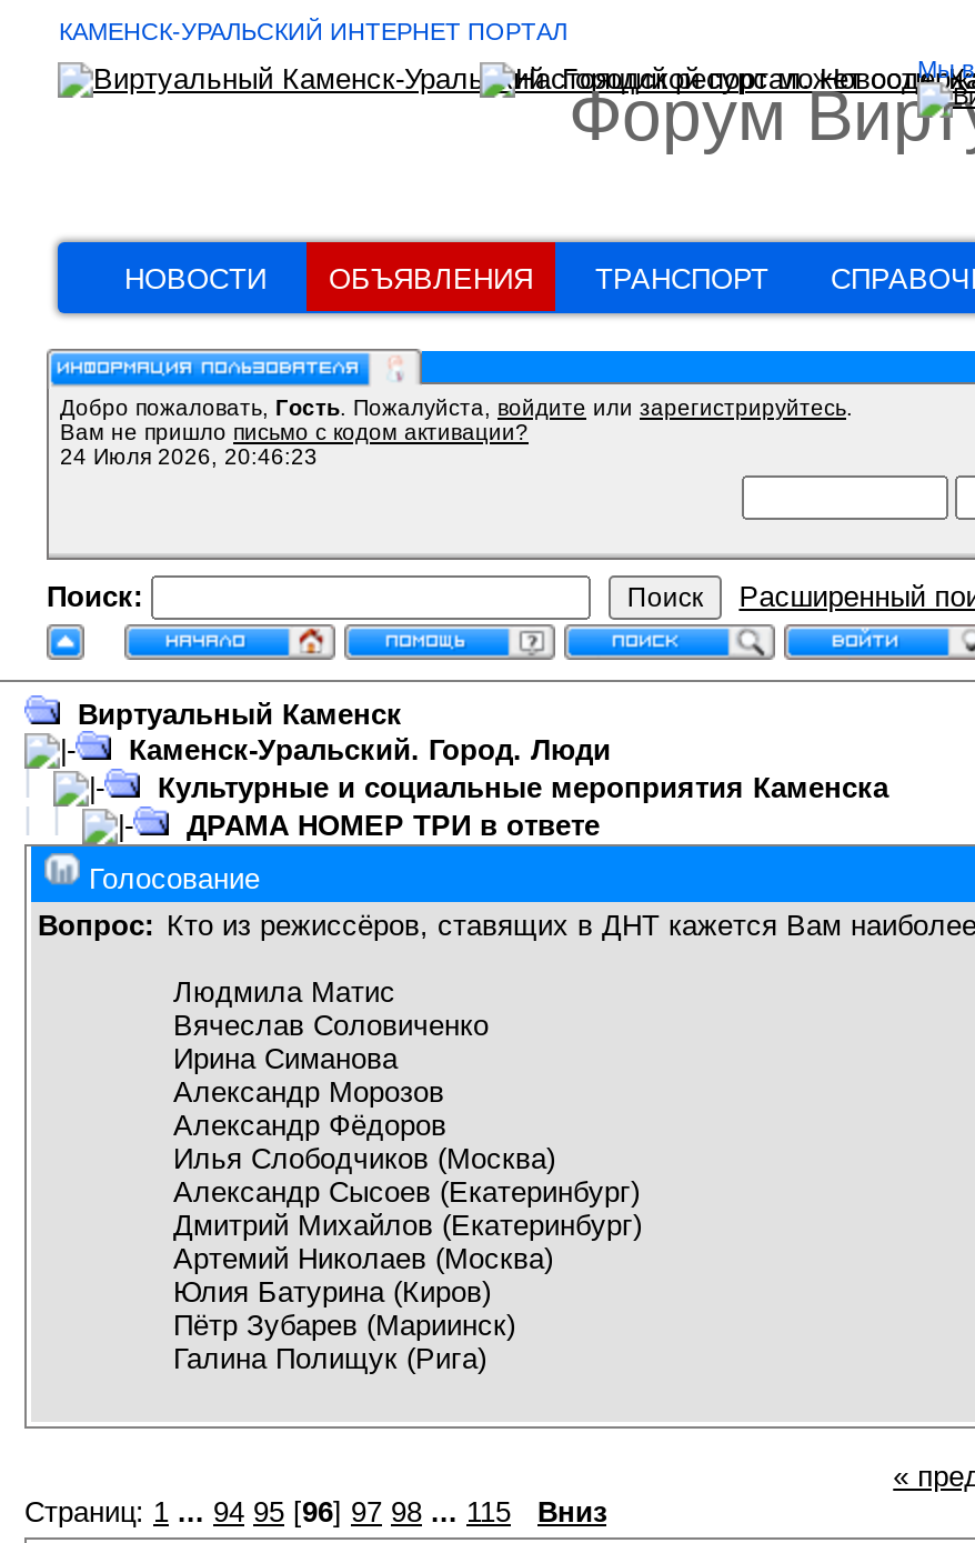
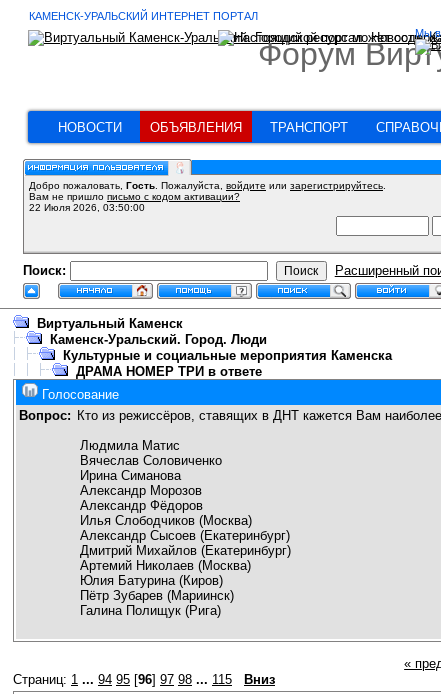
- 24 Июля 2026, 20:46:23
+ 22 Июля 2026, 03:50:00

- [image]
+ [image]
